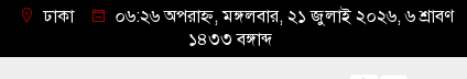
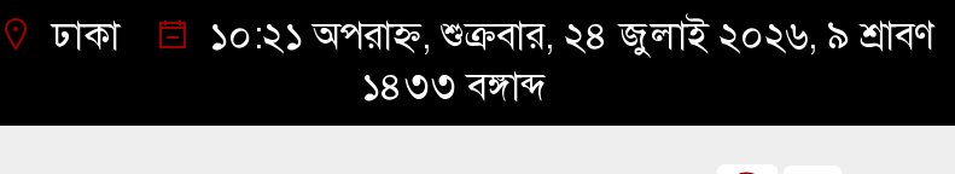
- ০৬:২৬ অপরাহ্ন, মঙ্গলবার, ২১ জুলাই ২০২৬, ৬ শ্রাবণ
+ ১০:২১ অপরাহ্ন, শুক্রবার, ২৪ জুলাই ২০২৬, ৯ শ্রাবণ
